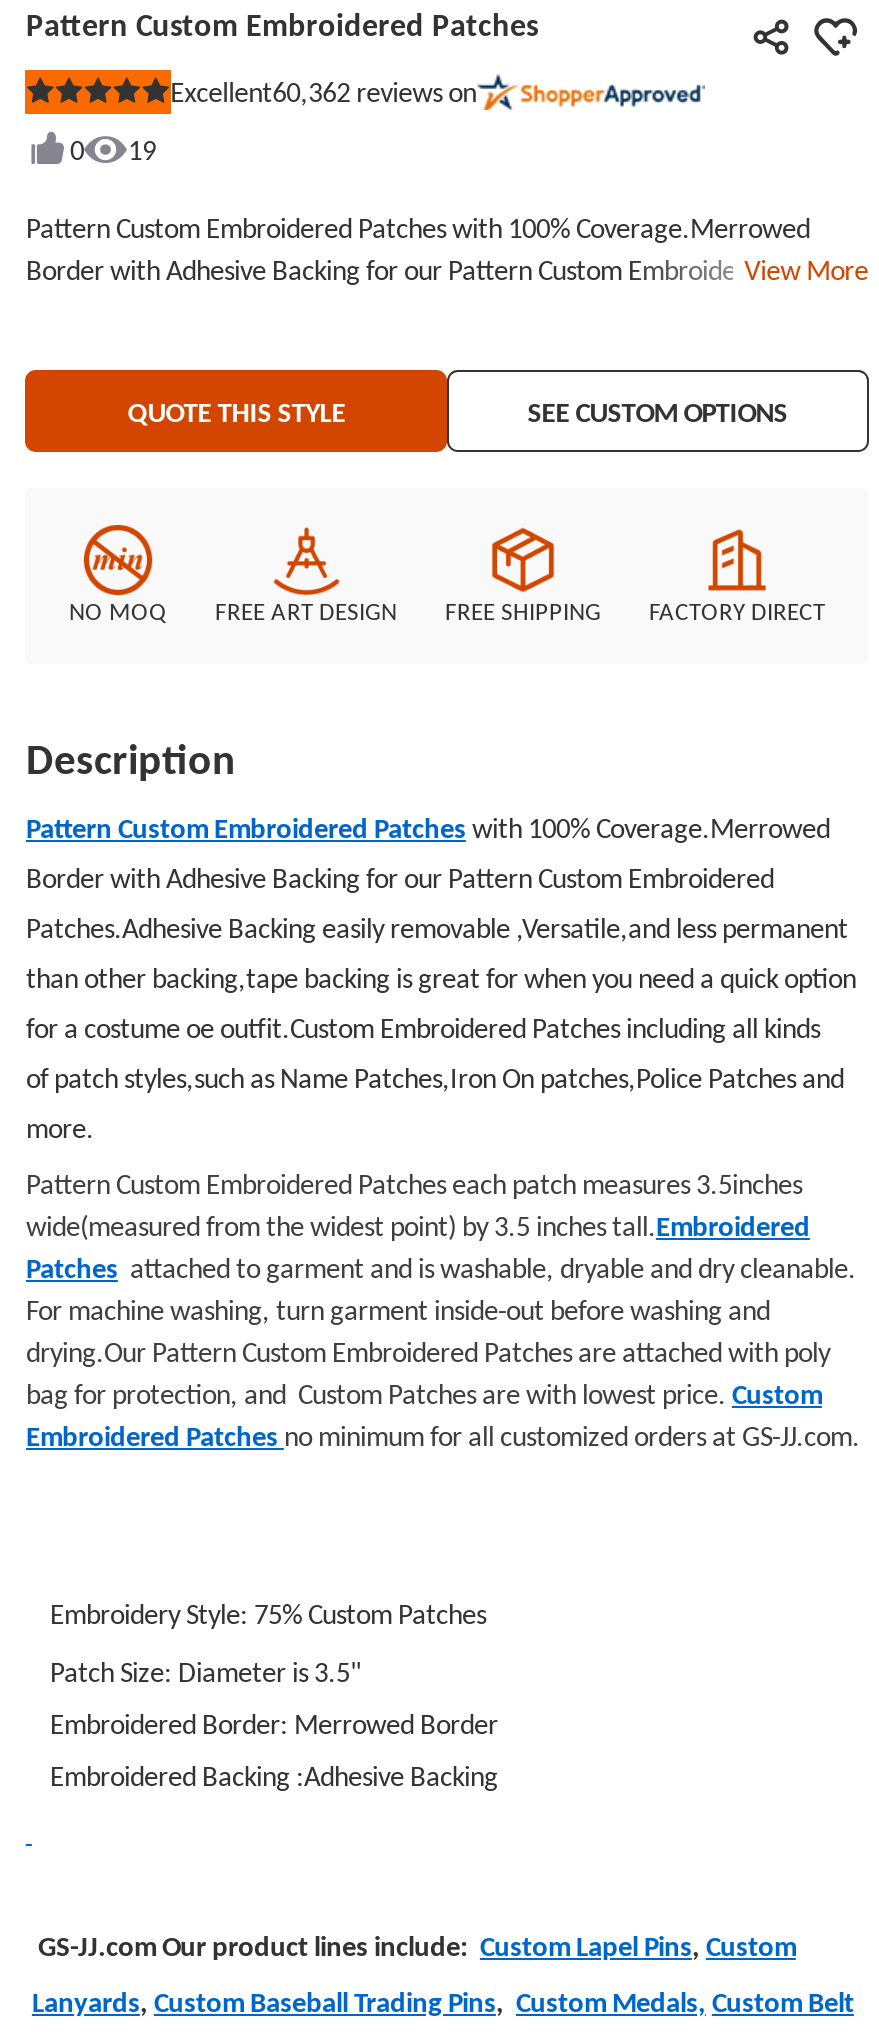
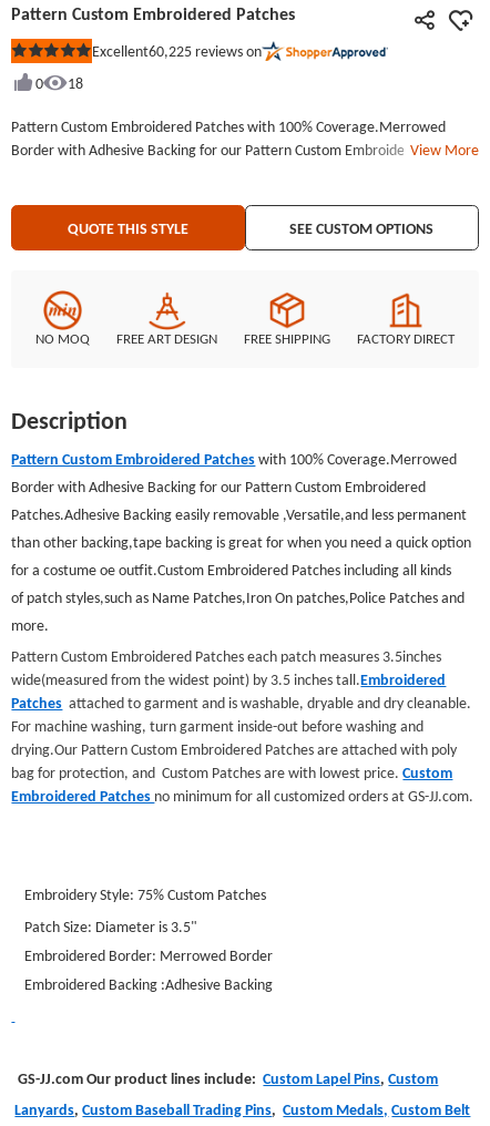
- Excellent60,362 reviews on
+ Excellent60,225 reviews on

- 19
+ 18
